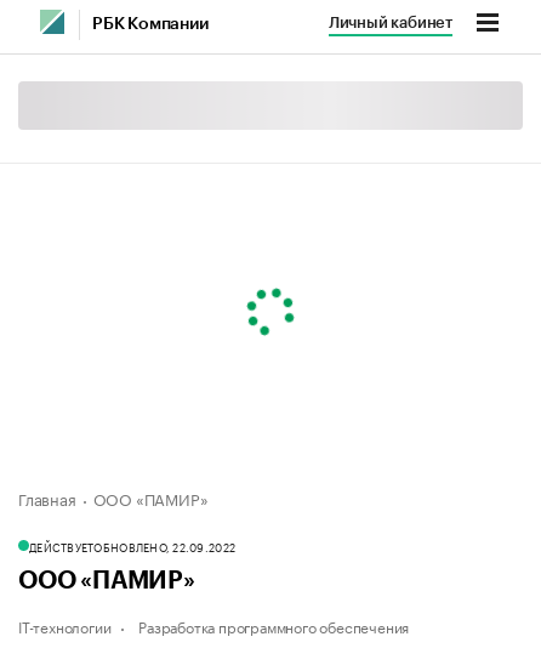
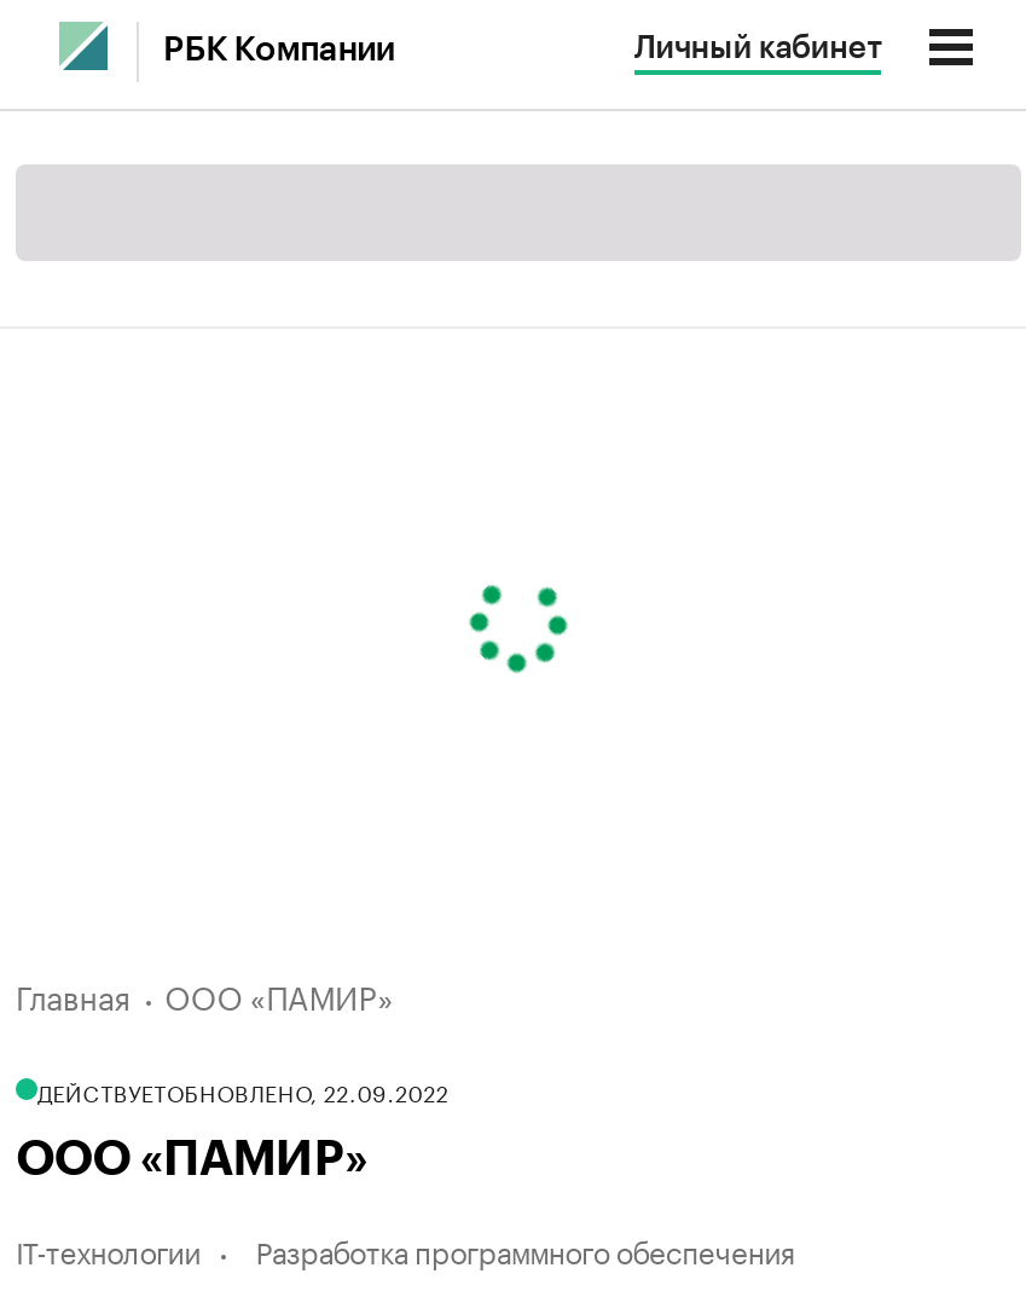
- [image]
+ [image]
